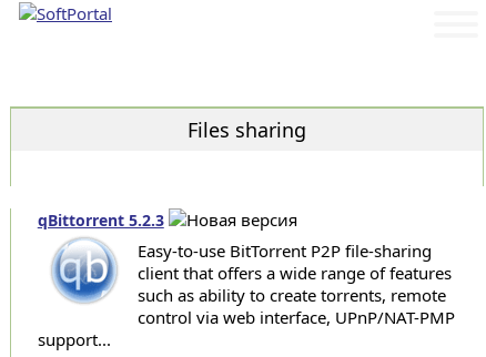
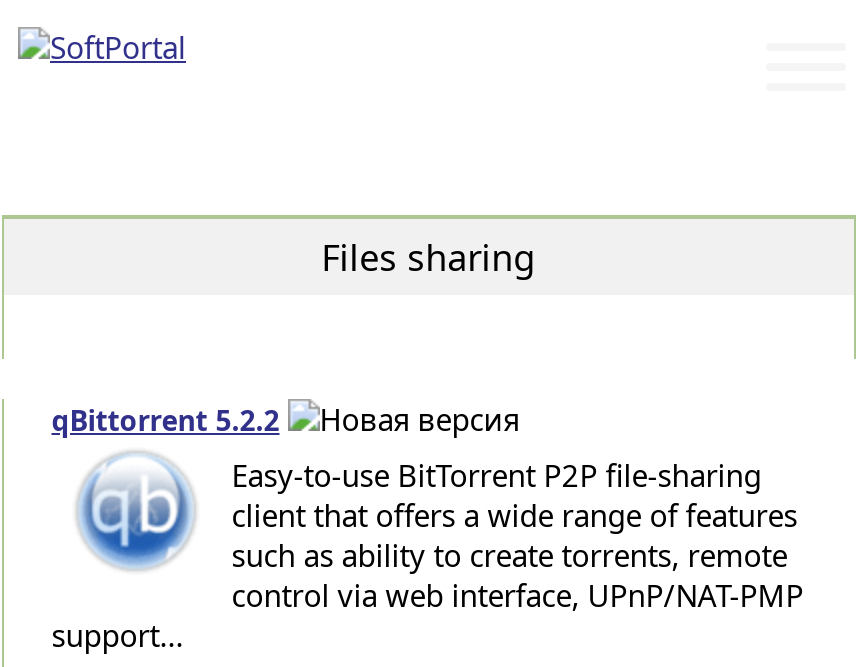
- qBittorrent 5.2.3
+ qBittorrent 5.2.2
